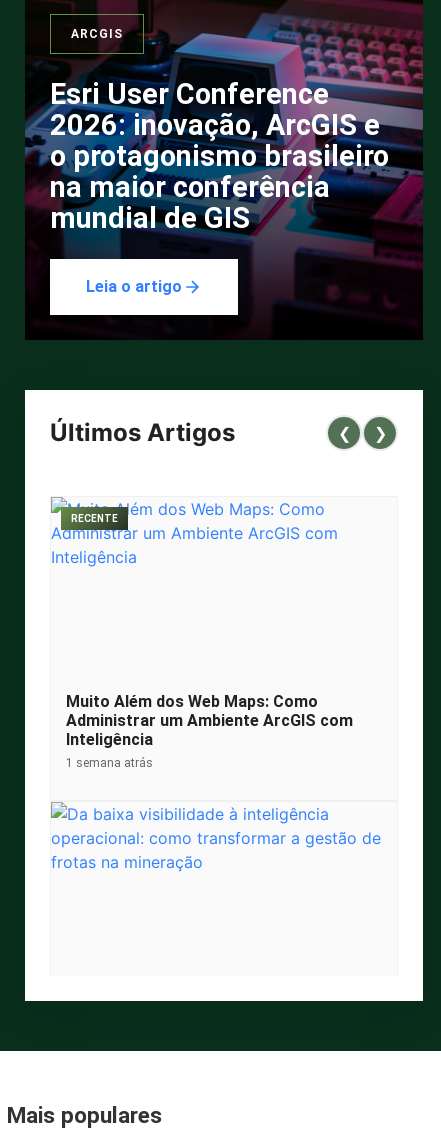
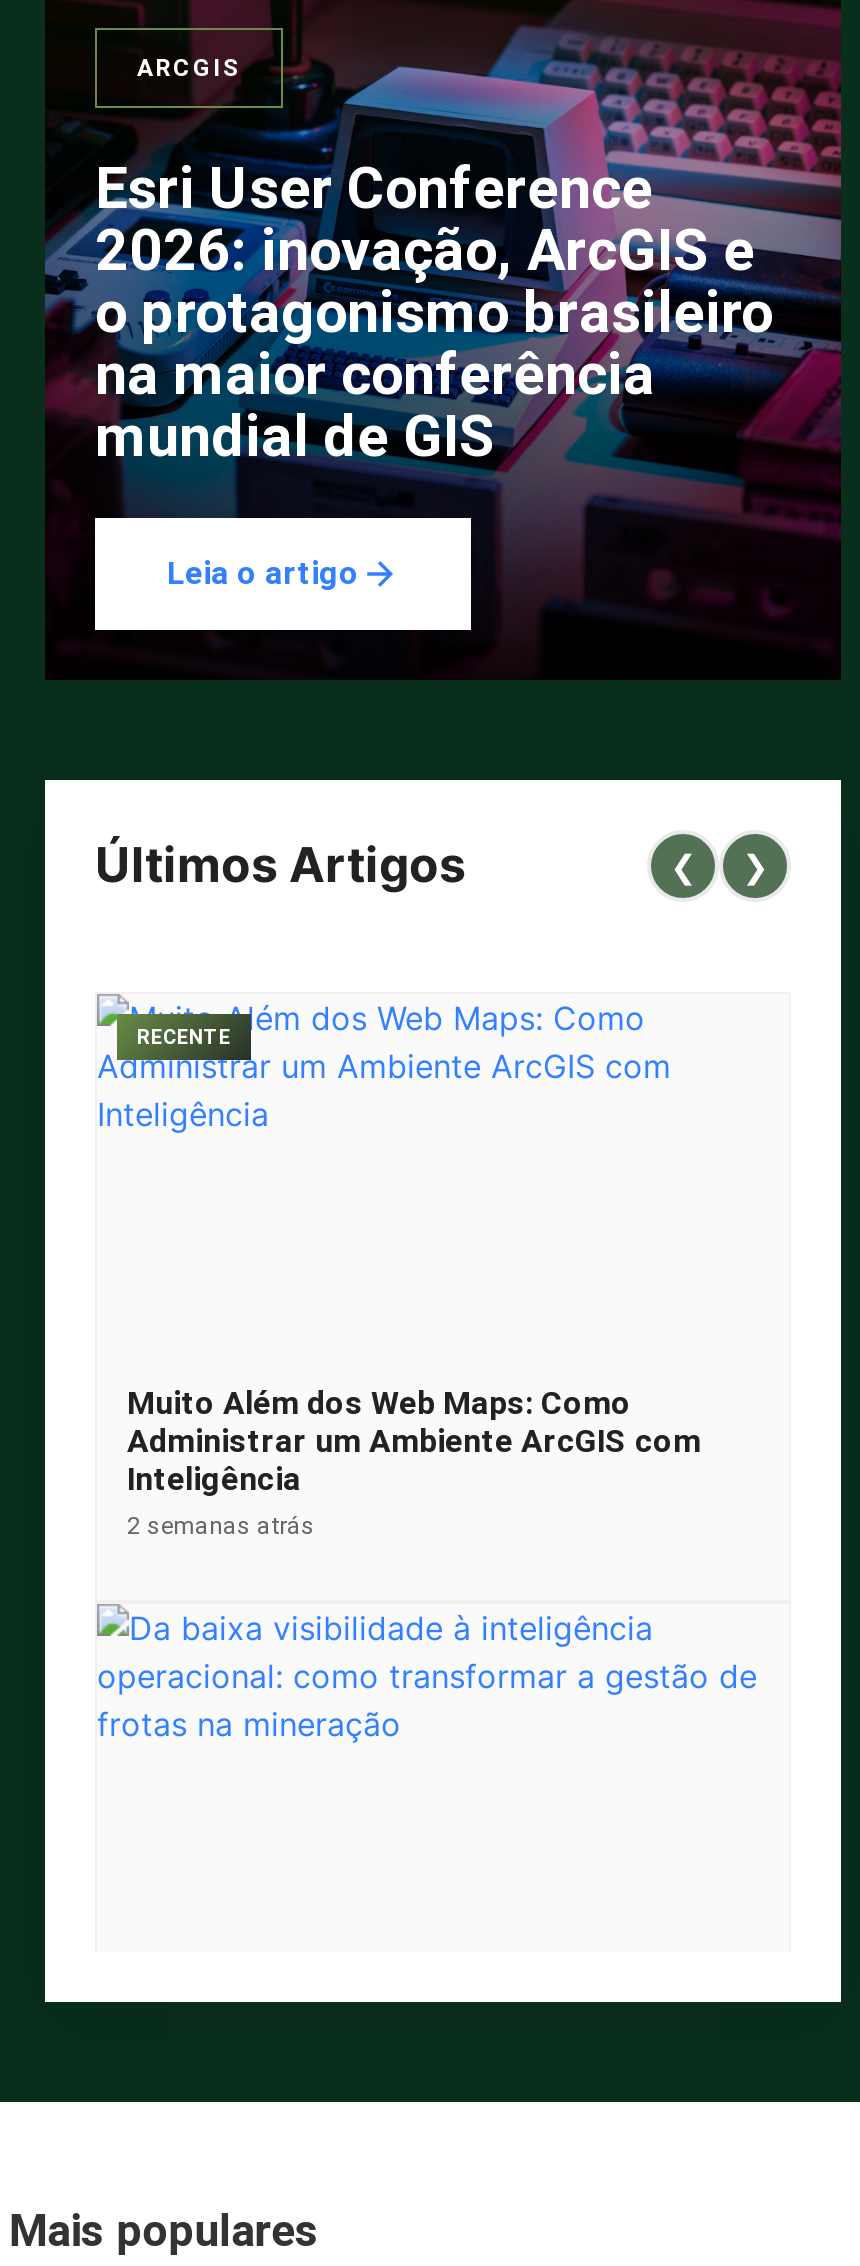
- 1 semana atrás
+ 2 semanas atrás
